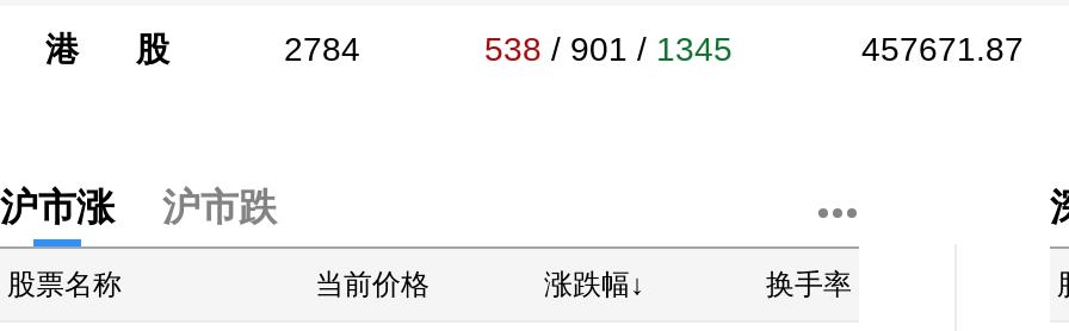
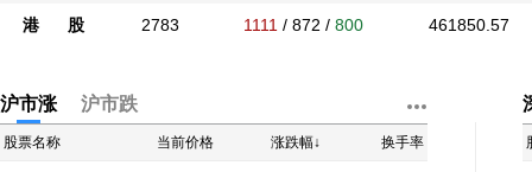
- 2784
+ 2783

- 538 / 901 / 1345
+ 1111 / 872 / 800

- 457671.87
+ 461850.57
